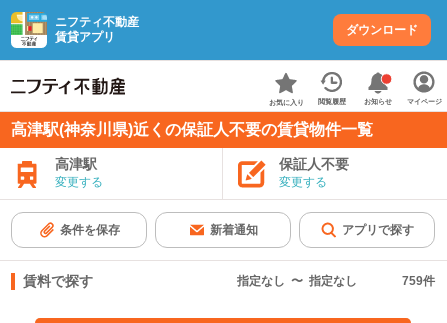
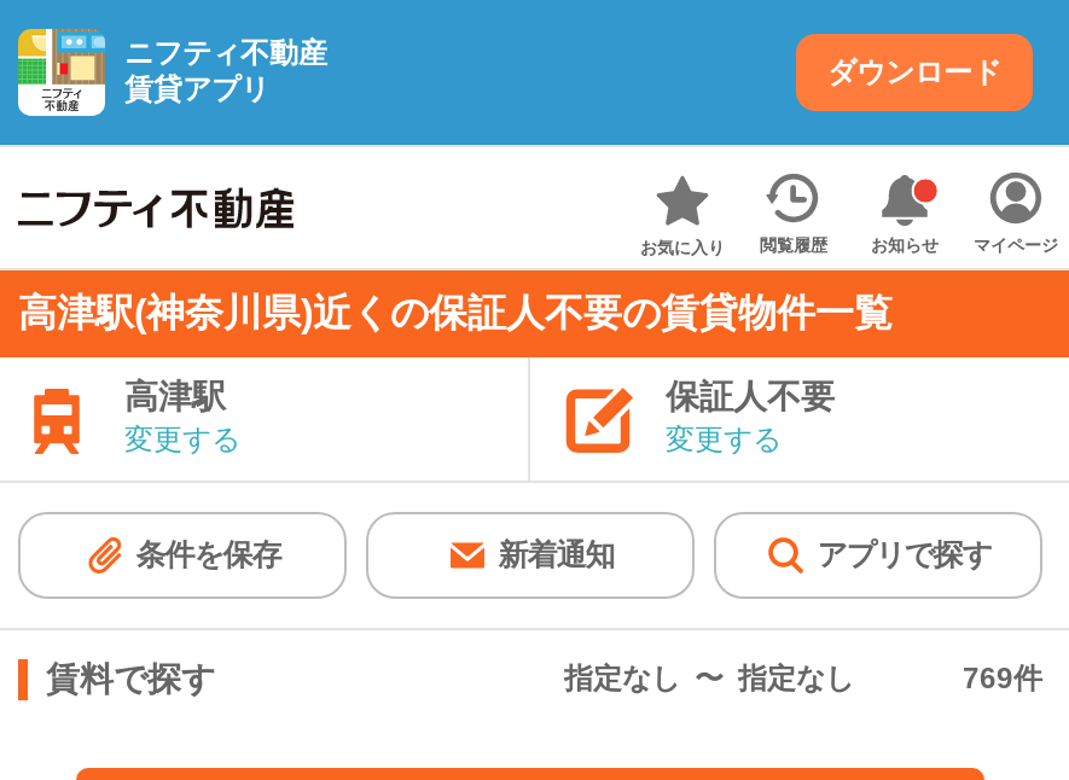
- 759件
+ 769件
